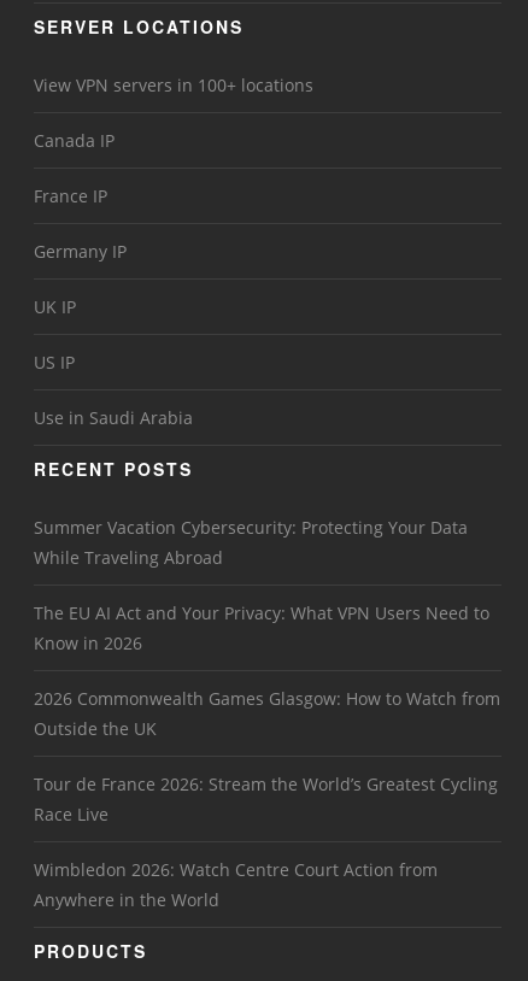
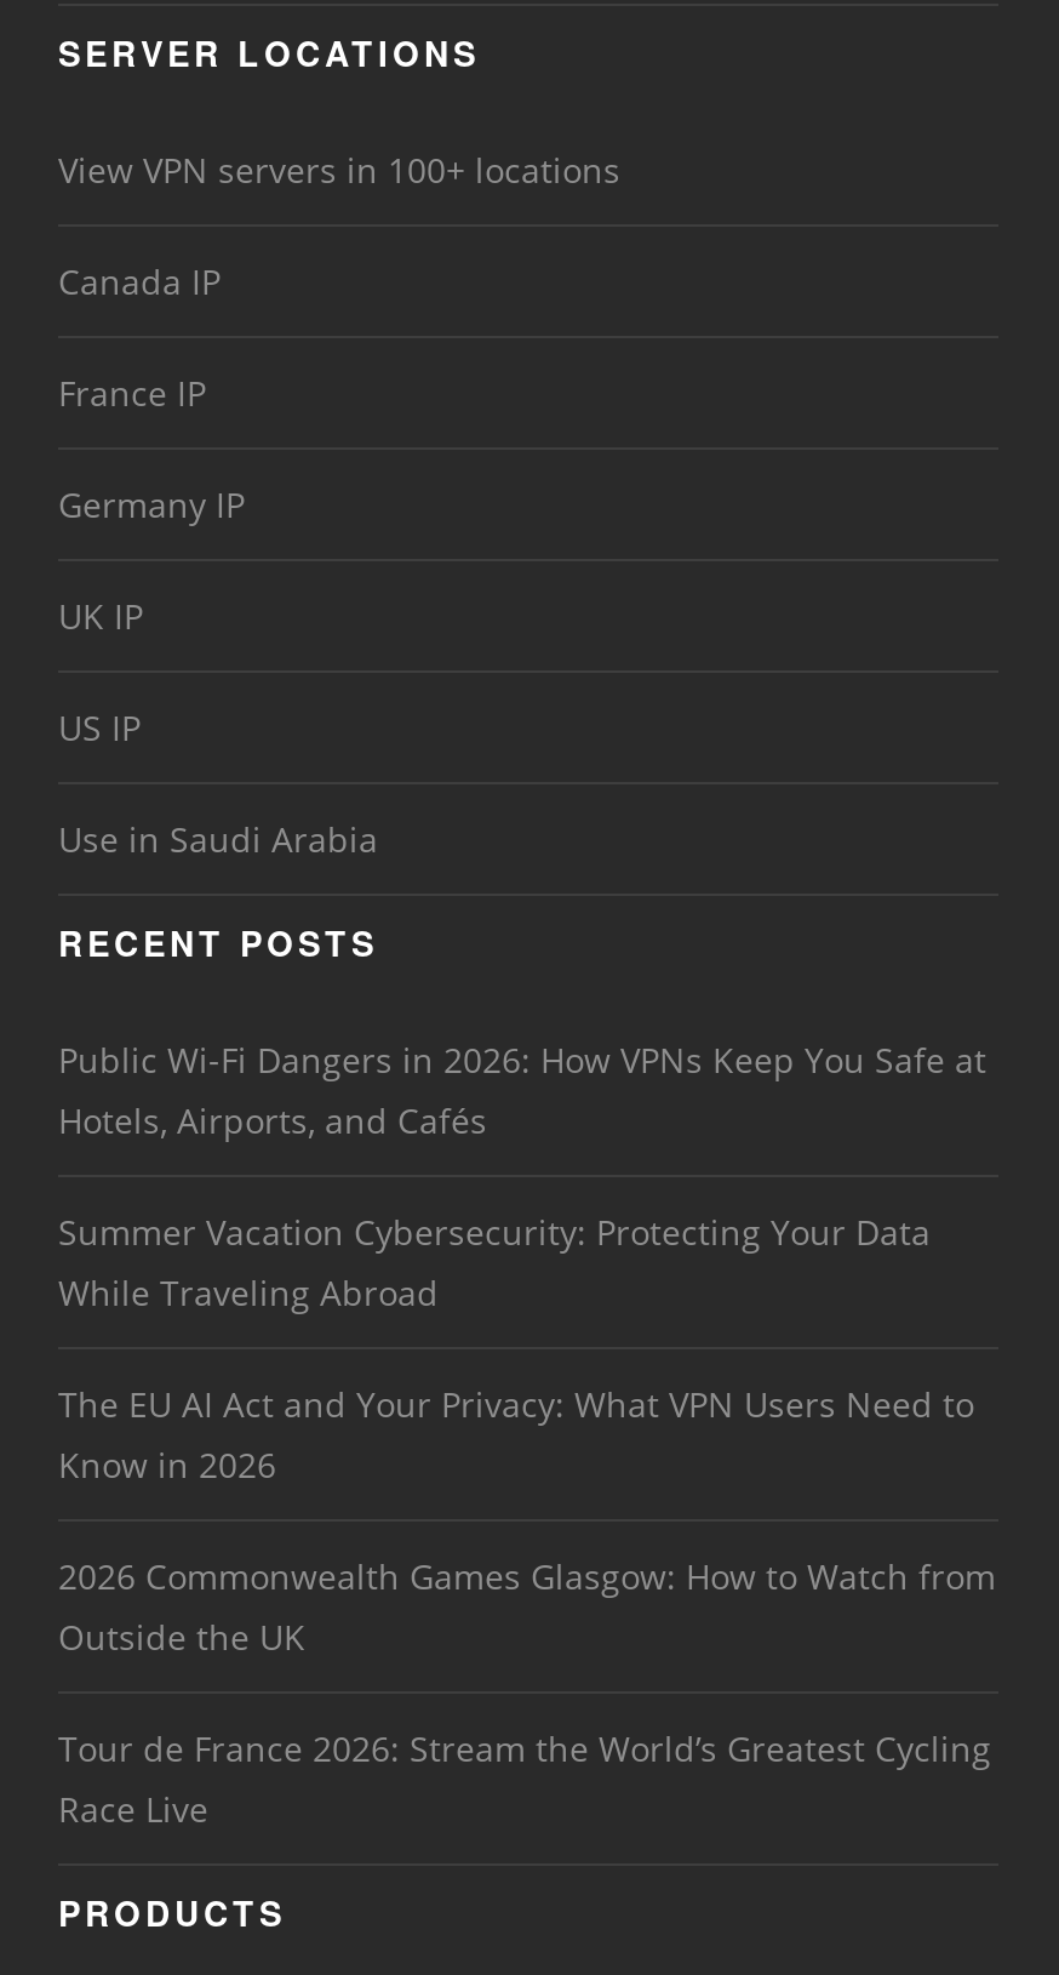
+ Public Wi-Fi Dangers in 2026: How VPNs Keep You Safe at
+ Hotels, Airports, and Cafés

moved down: Summer Vacation Cybersecurity: Protecting Your Data | While Traveling Abroad | The EU AI Act and Your Privacy: What VPN Users Need to | Know in 2026 | 2026 Commonwealth Games Glasgow: How to Watch from | Outside the UK | Tour de France 2026: Stream the World’s Greatest Cycling | Race Live

- Wimbledon 2026: Watch Centre Court Action from
- Anywhere in the World
